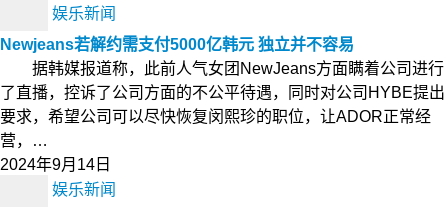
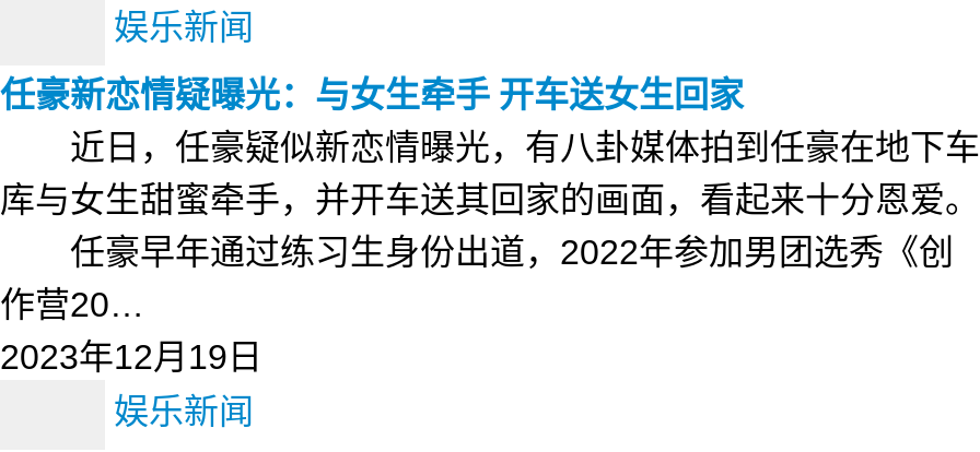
- Newjeans若解约需支付5000亿韩元 独立并不容易
- 据韩媒报道称，此前人气女团NewJeans方面瞒着公司进行
- 了直播，控诉了公司方面的不公平待遇，同时对公司HYBE提出
- 要求，希望公司可以尽快恢复闵熙珍的职位，让ADOR正常经
- 营，…
- 2024年9月14日
+ 任豪新恋情疑曝光：与女生牵手 开车送女生回家
+ 近日，任豪疑似新恋情曝光，有八卦媒体拍到任豪在地下车
+ 库与女生甜蜜牵手，并开车送其回家的画面，看起来十分恩爱。
+ 任豪早年通过练习生身份出道，2022年参加男团选秀《创
+ 作营20…
+ 2023年12月19日
